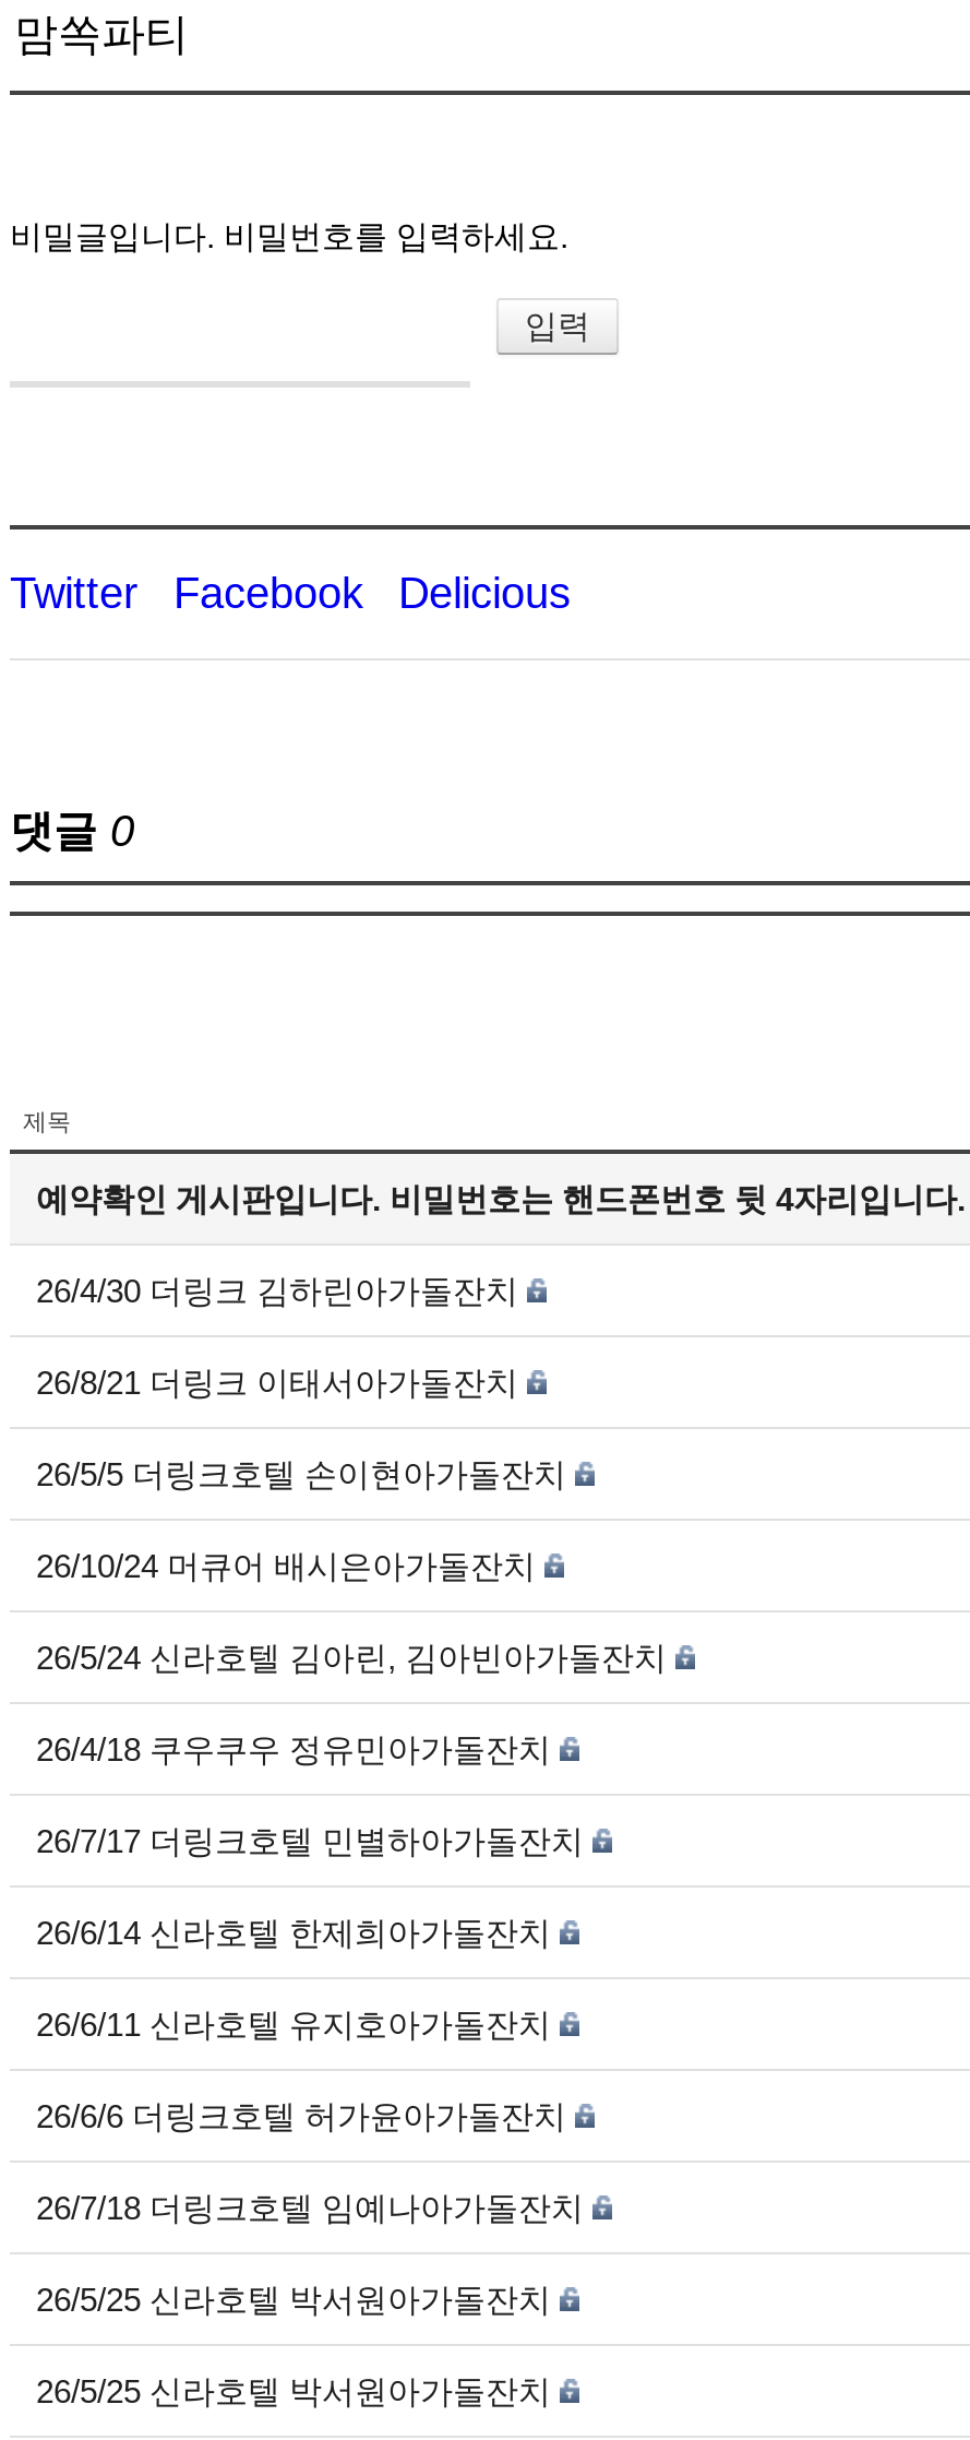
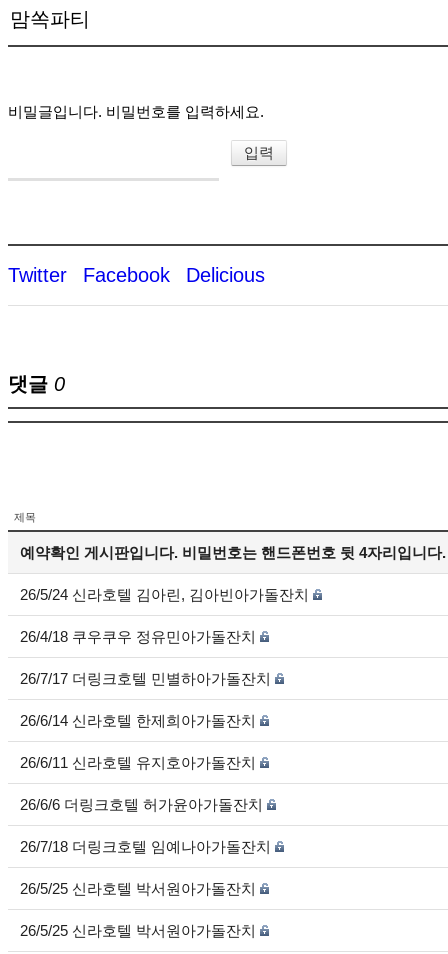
- 26/4/30 더링크 김하린아가돌잔치
- 26/8/21 더링크 이태서아가돌잔치
- 26/5/5 더링크호텔 손이현아가돌잔치
- 26/10/24 머큐어 배시은아가돌잔치
